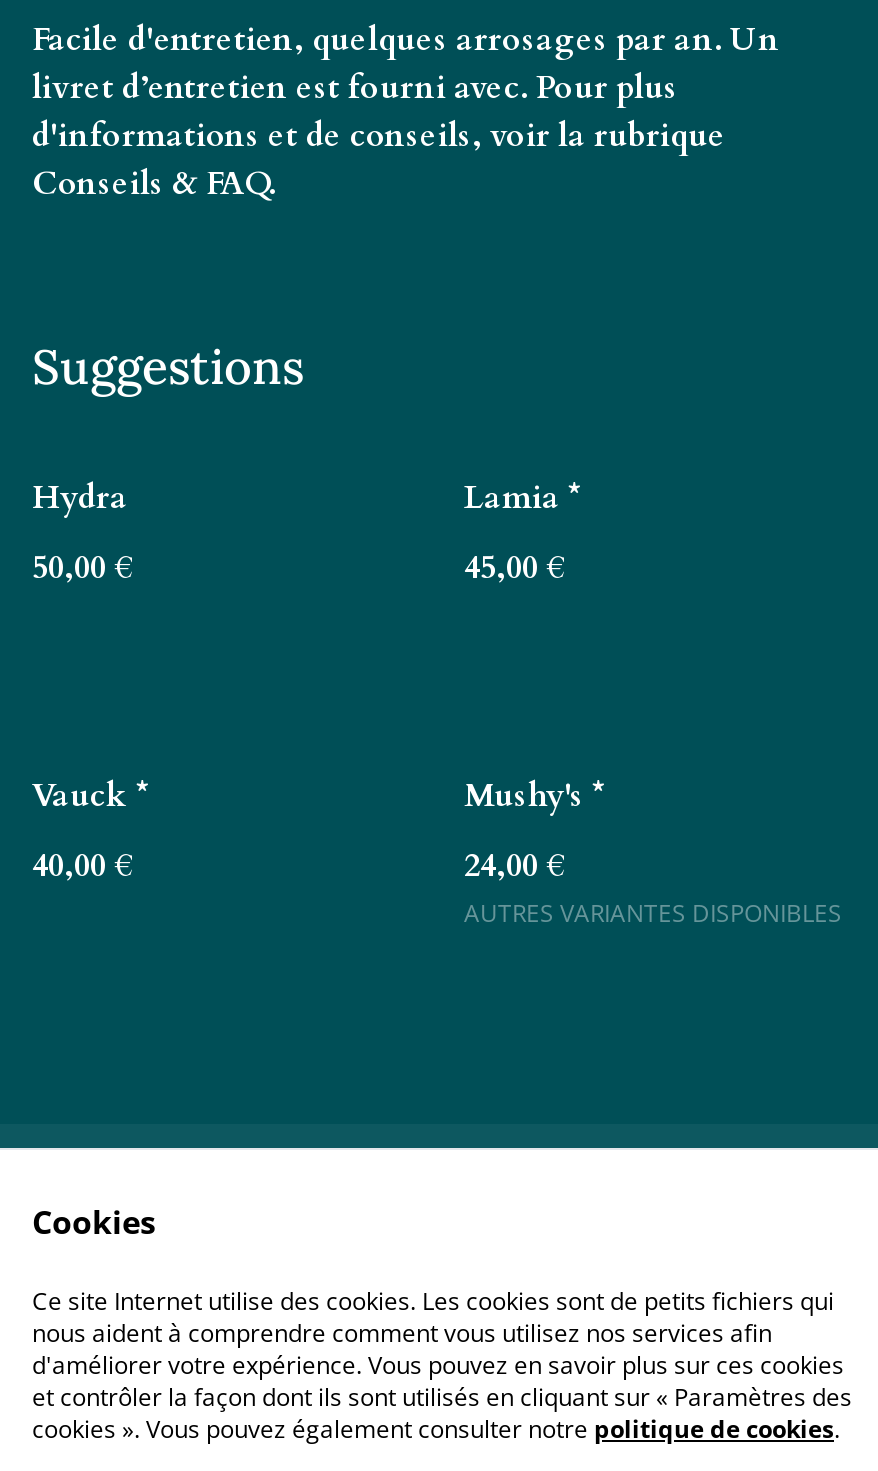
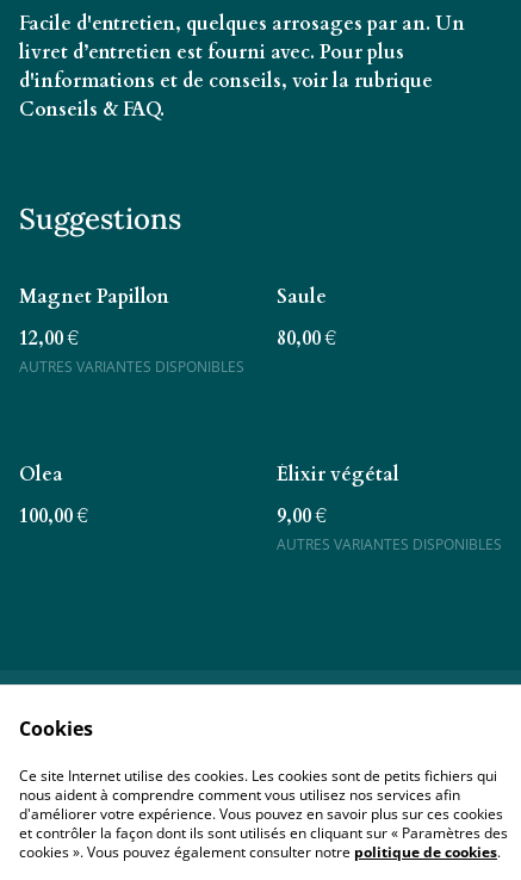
- Hydra
+ Magnet Papillon

- Lamia *
+ Saule

- 50,00 €
+ 12,00 €
+ AUTRES VARIANTES DISPONIBLES

- 45,00 €
+ 80,00 €

- Vauck *
+ Olea

- Mushy's *
+ Élixir végétal

- 40,00 €
+ 100,00 €

- 24,00 €
+ 9,00 €
